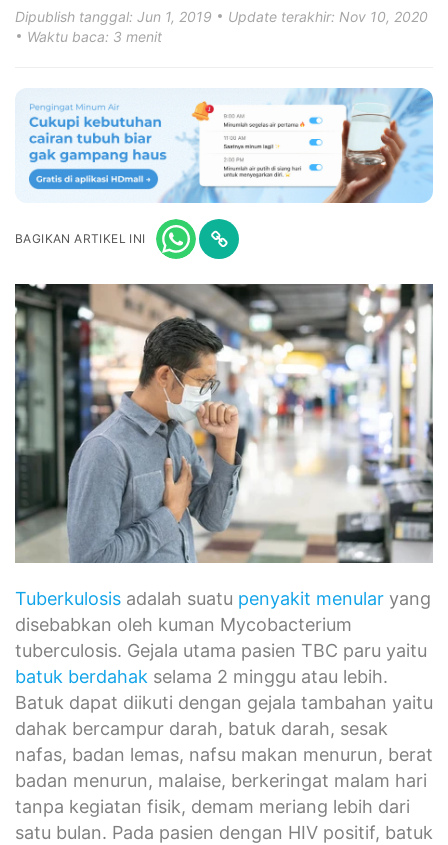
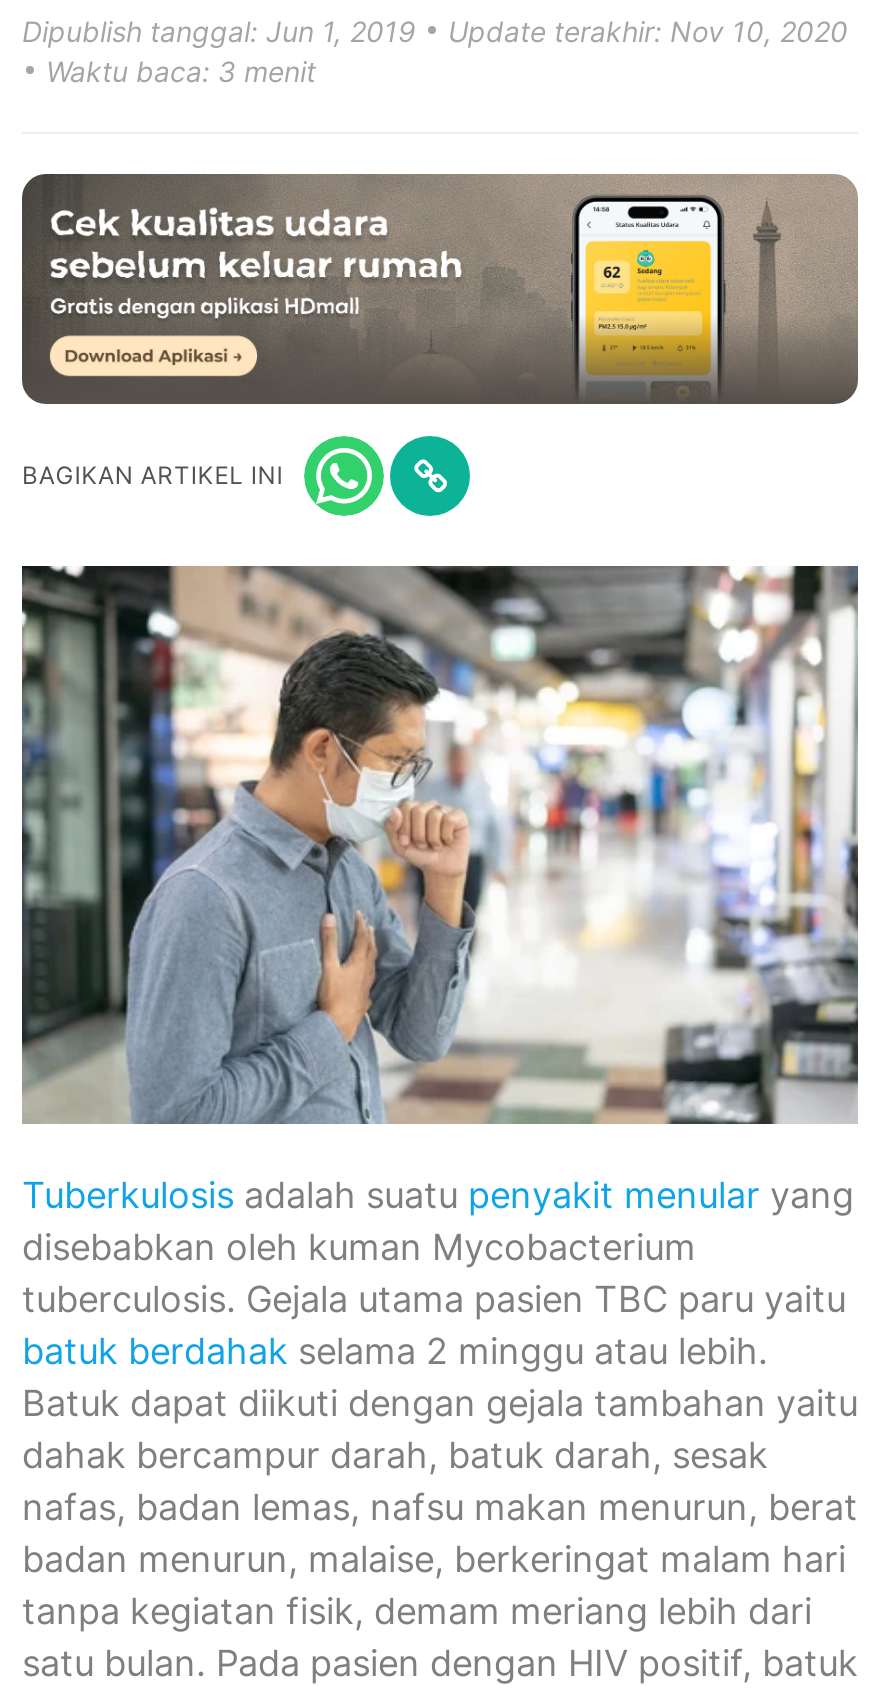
- [image]
+ [image]
